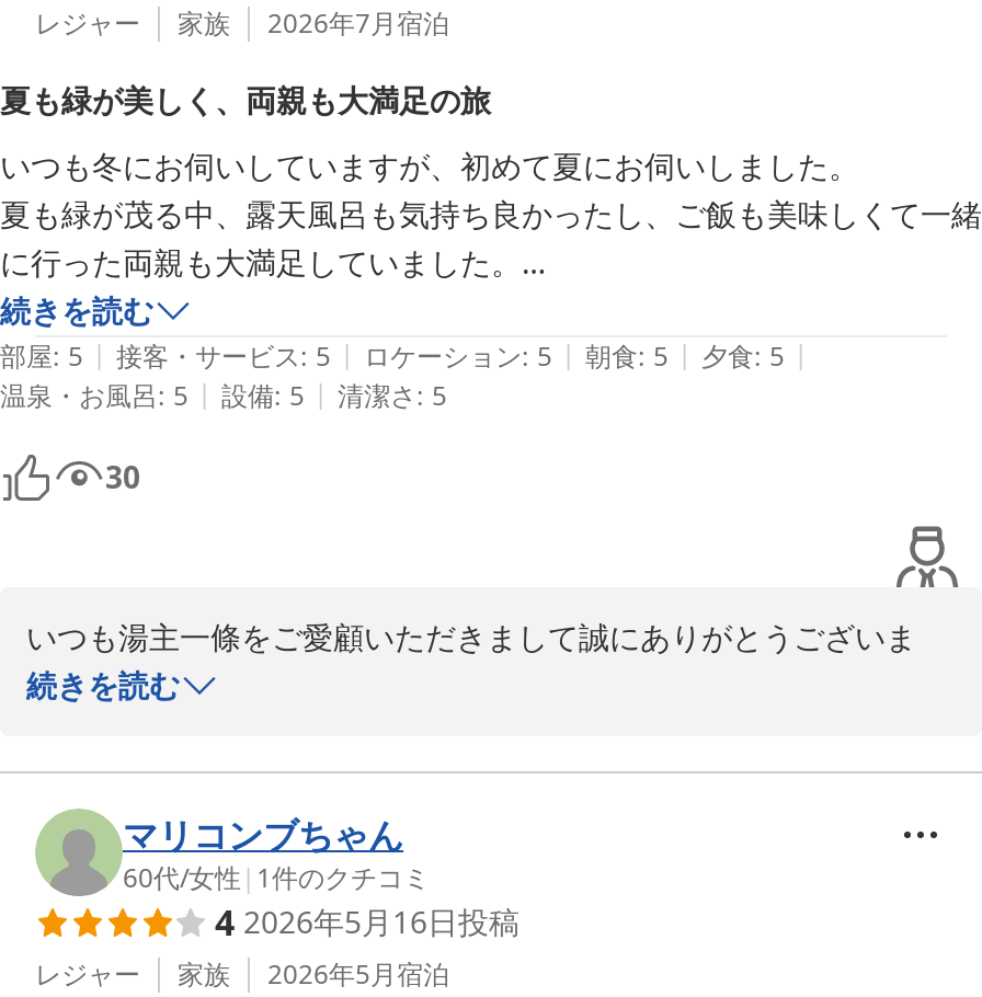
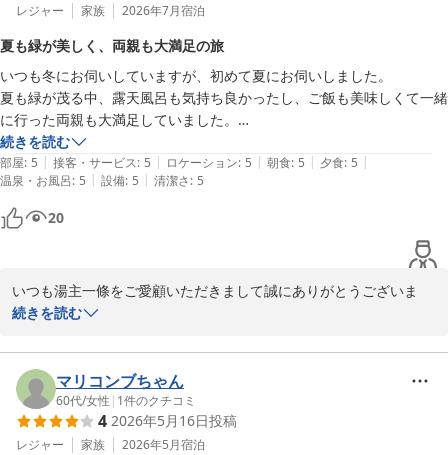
- 30
+ 20
